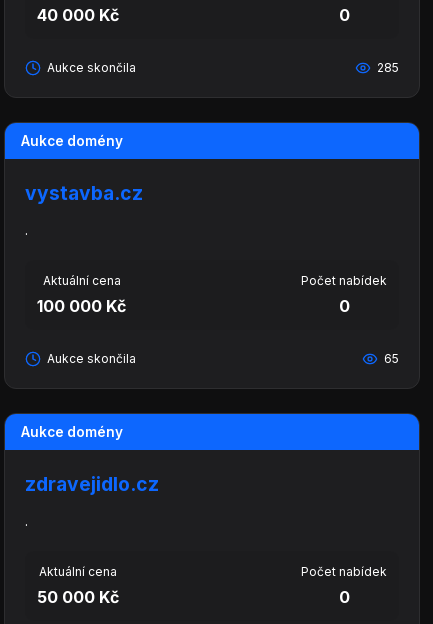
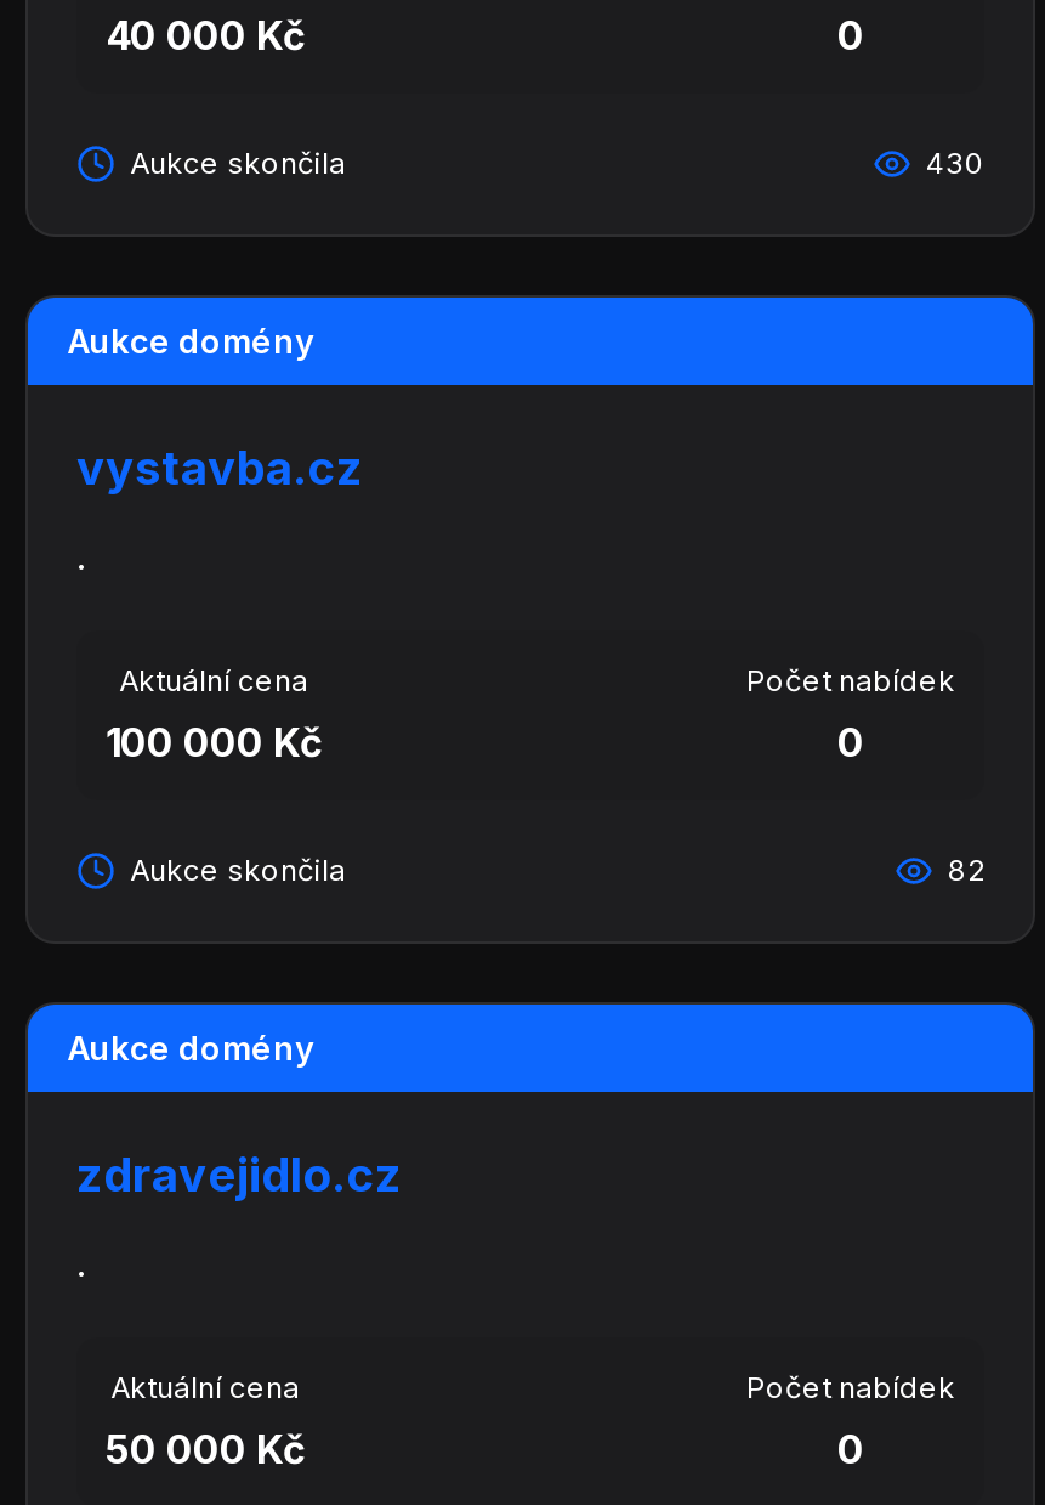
- 285
+ 430

- 65
+ 82
